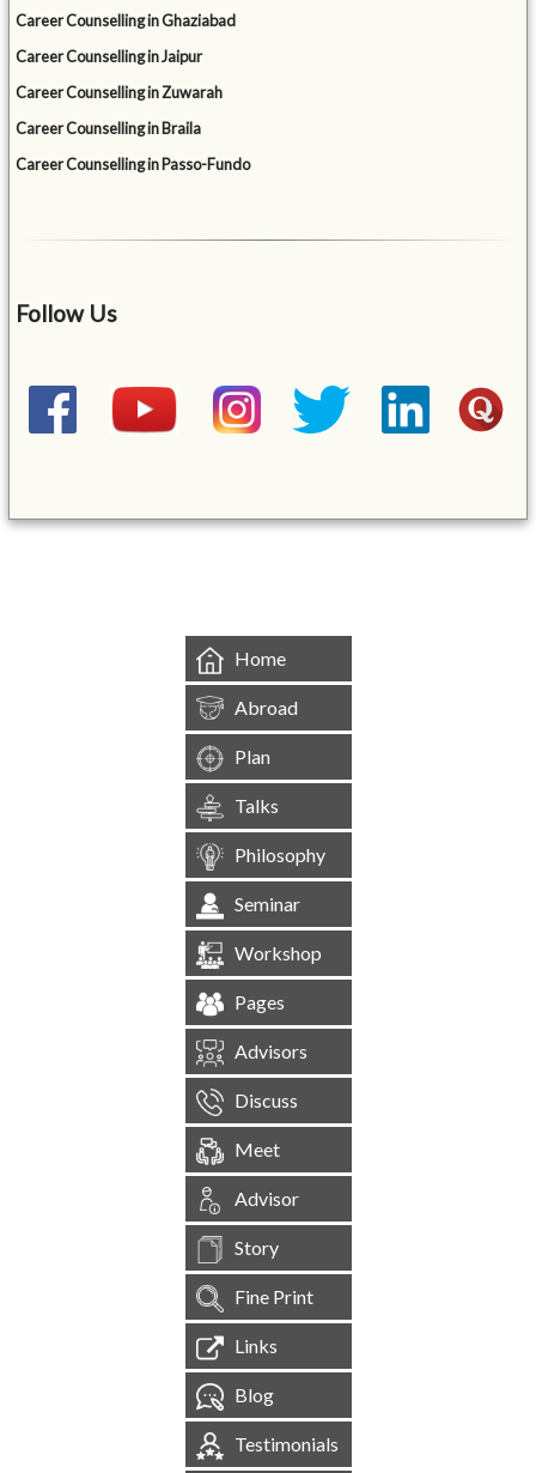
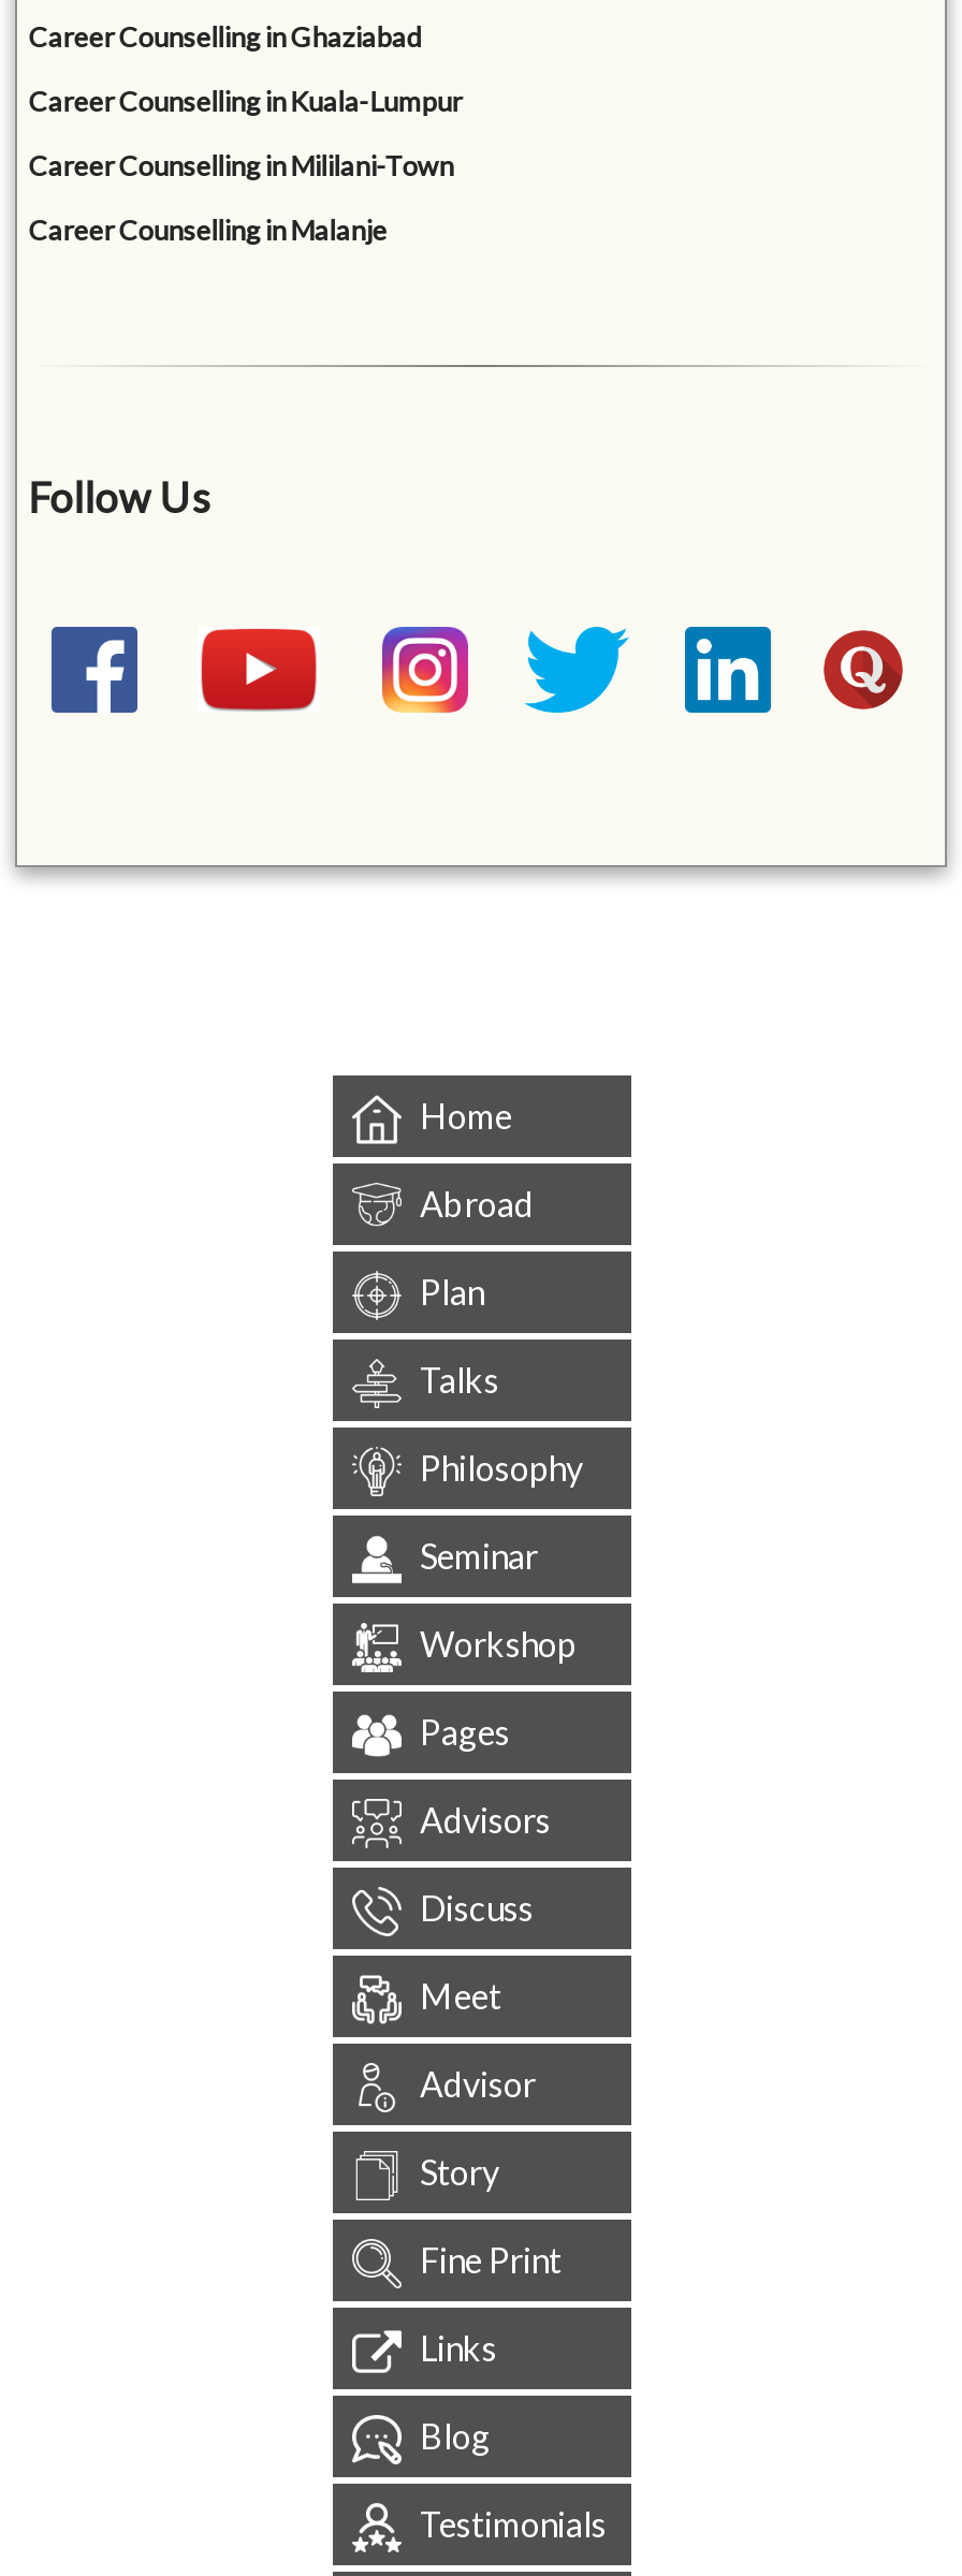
- Career Counselling in Jaipur
- Career Counselling in Zuwarah
- Career Counselling in Braila
- Career Counselling in Passo-Fundo
+ Career Counselling in Kuala-Lumpur
+ Career Counselling in Mililani-Town
+ Career Counselling in Malanje
